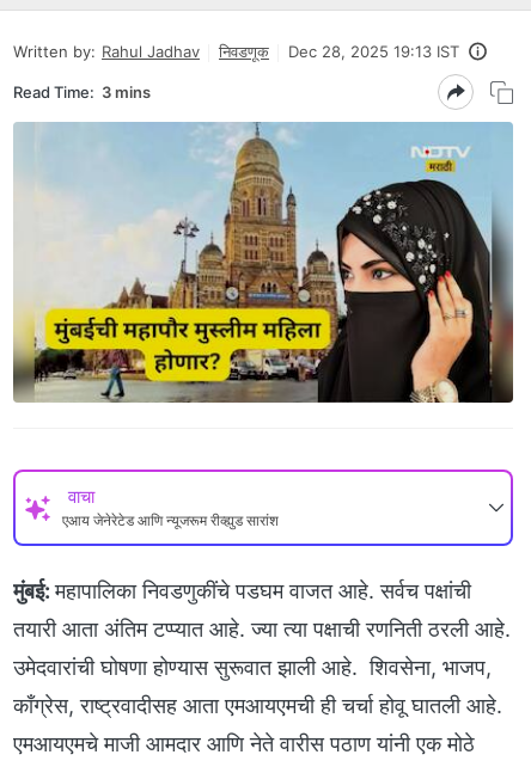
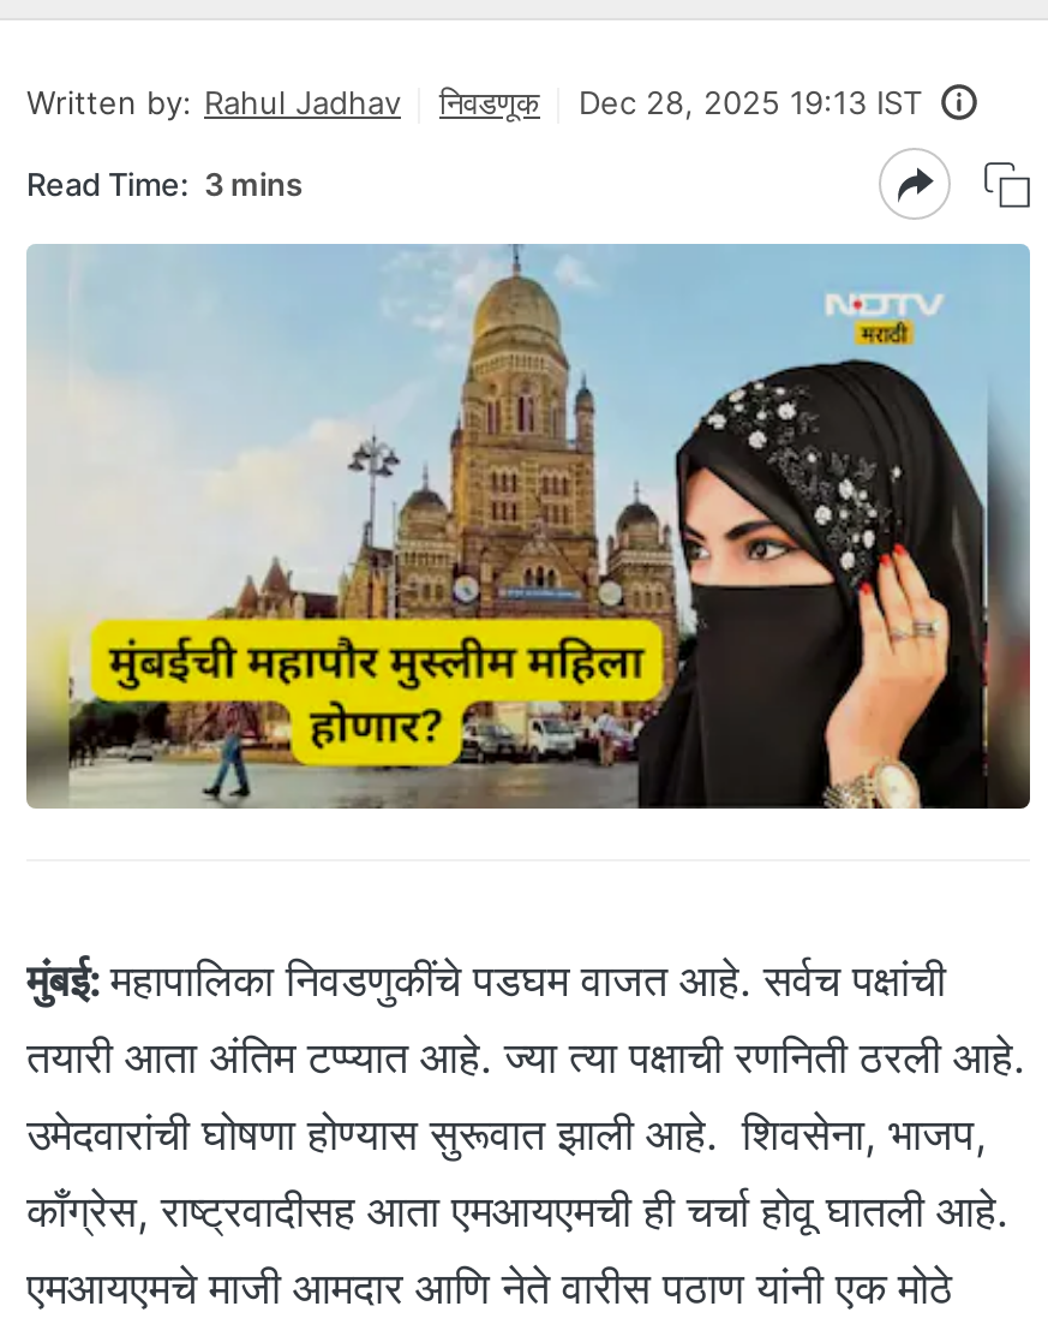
- वाचा
- एआय जेनेरेटेड आणि न्यूजरूम रीव्ह्युड सारांश
